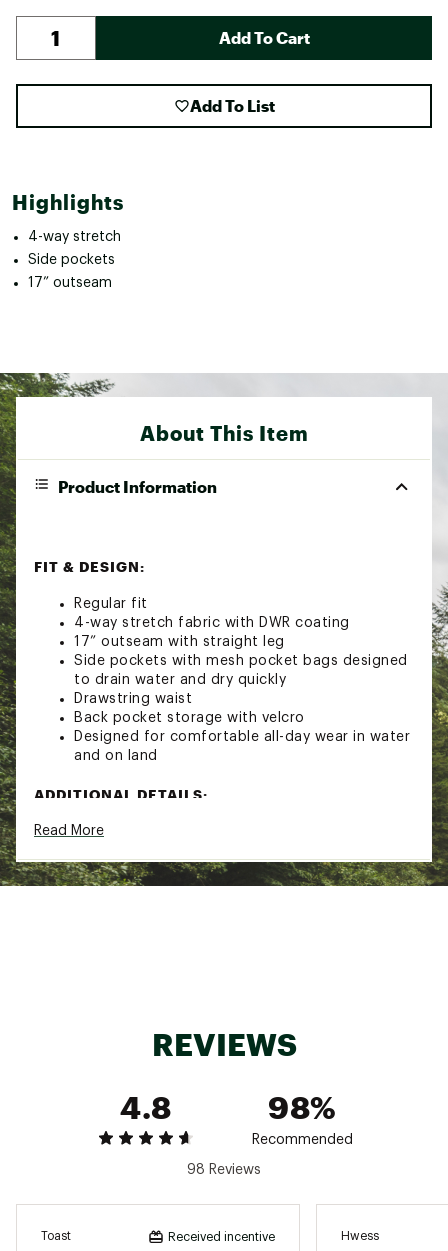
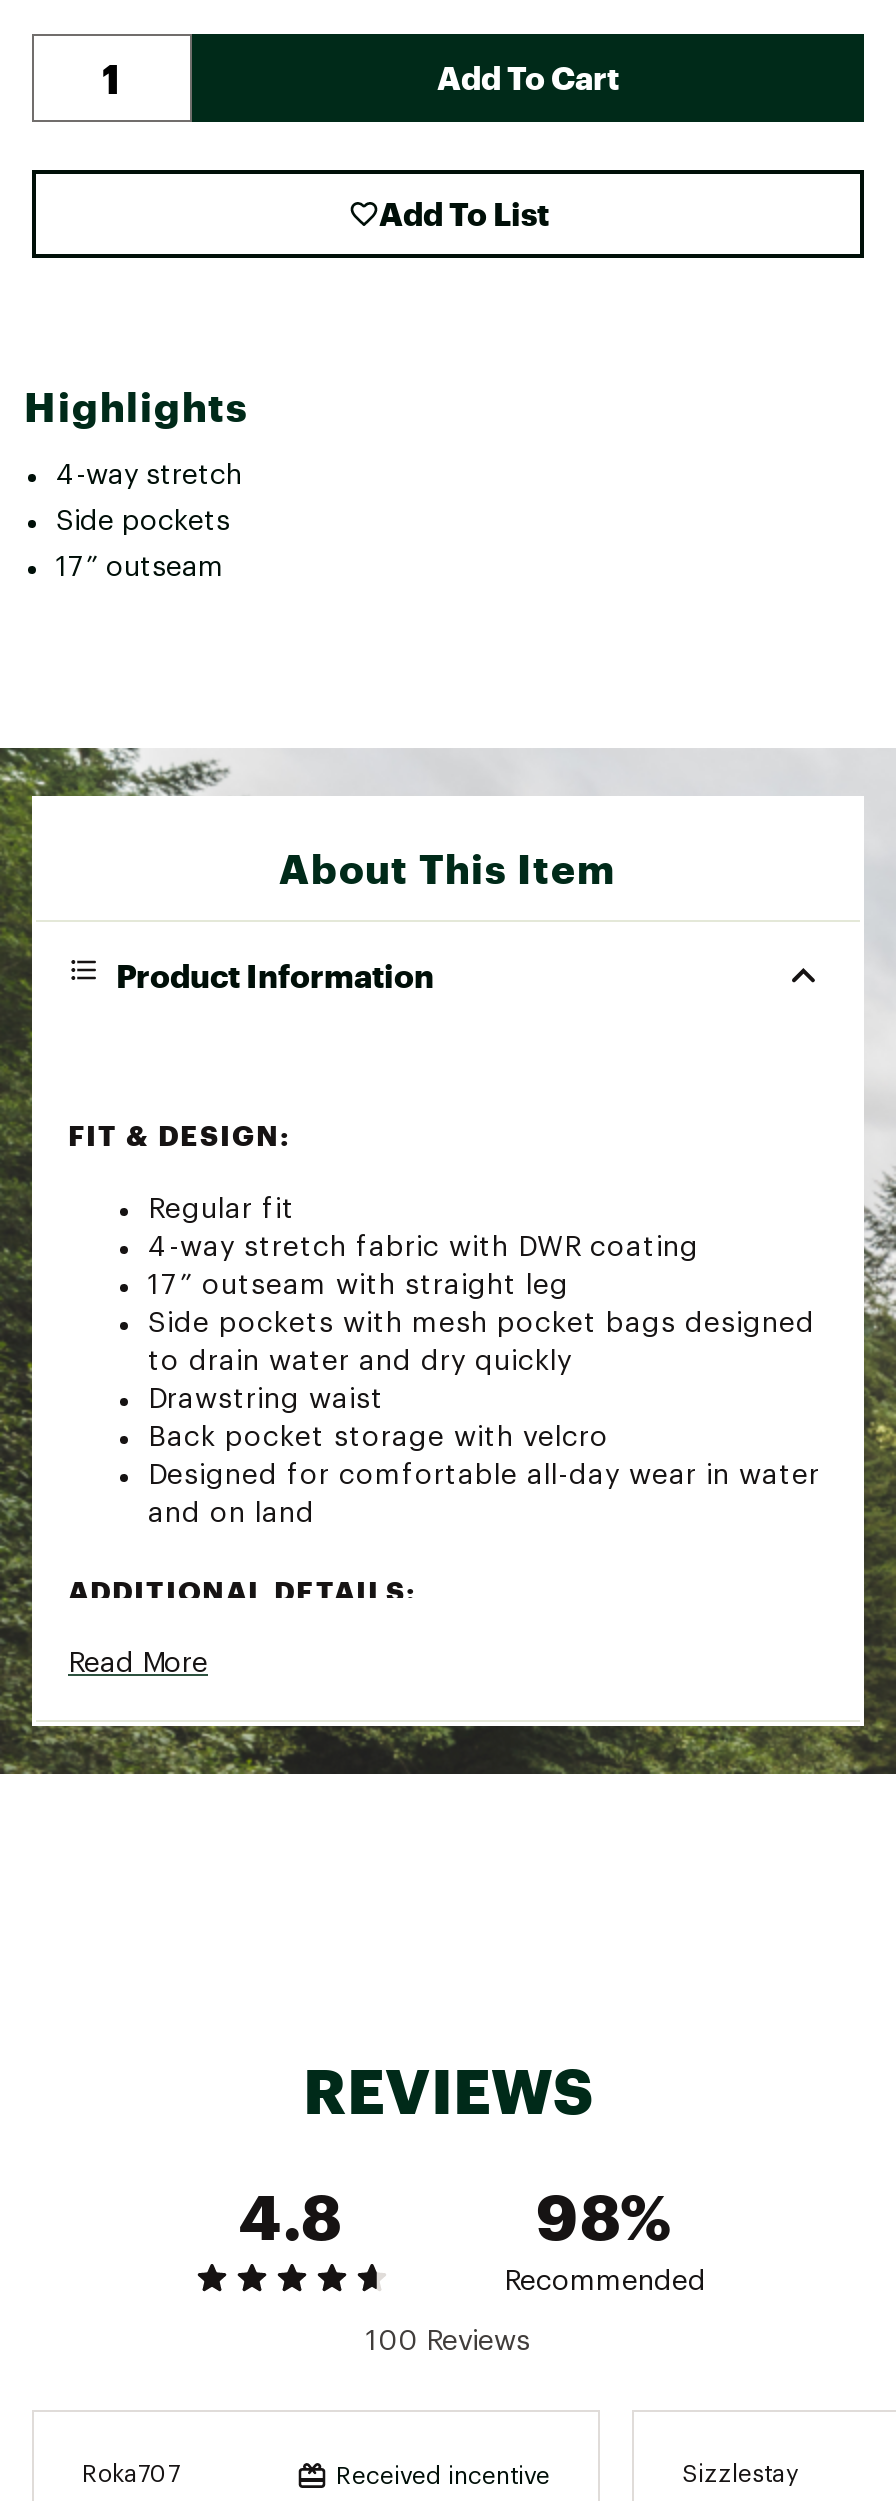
- 98 Reviews
+ 100 Reviews

- Toast
+ Roka707

- Hwess
+ Sizzlestay
